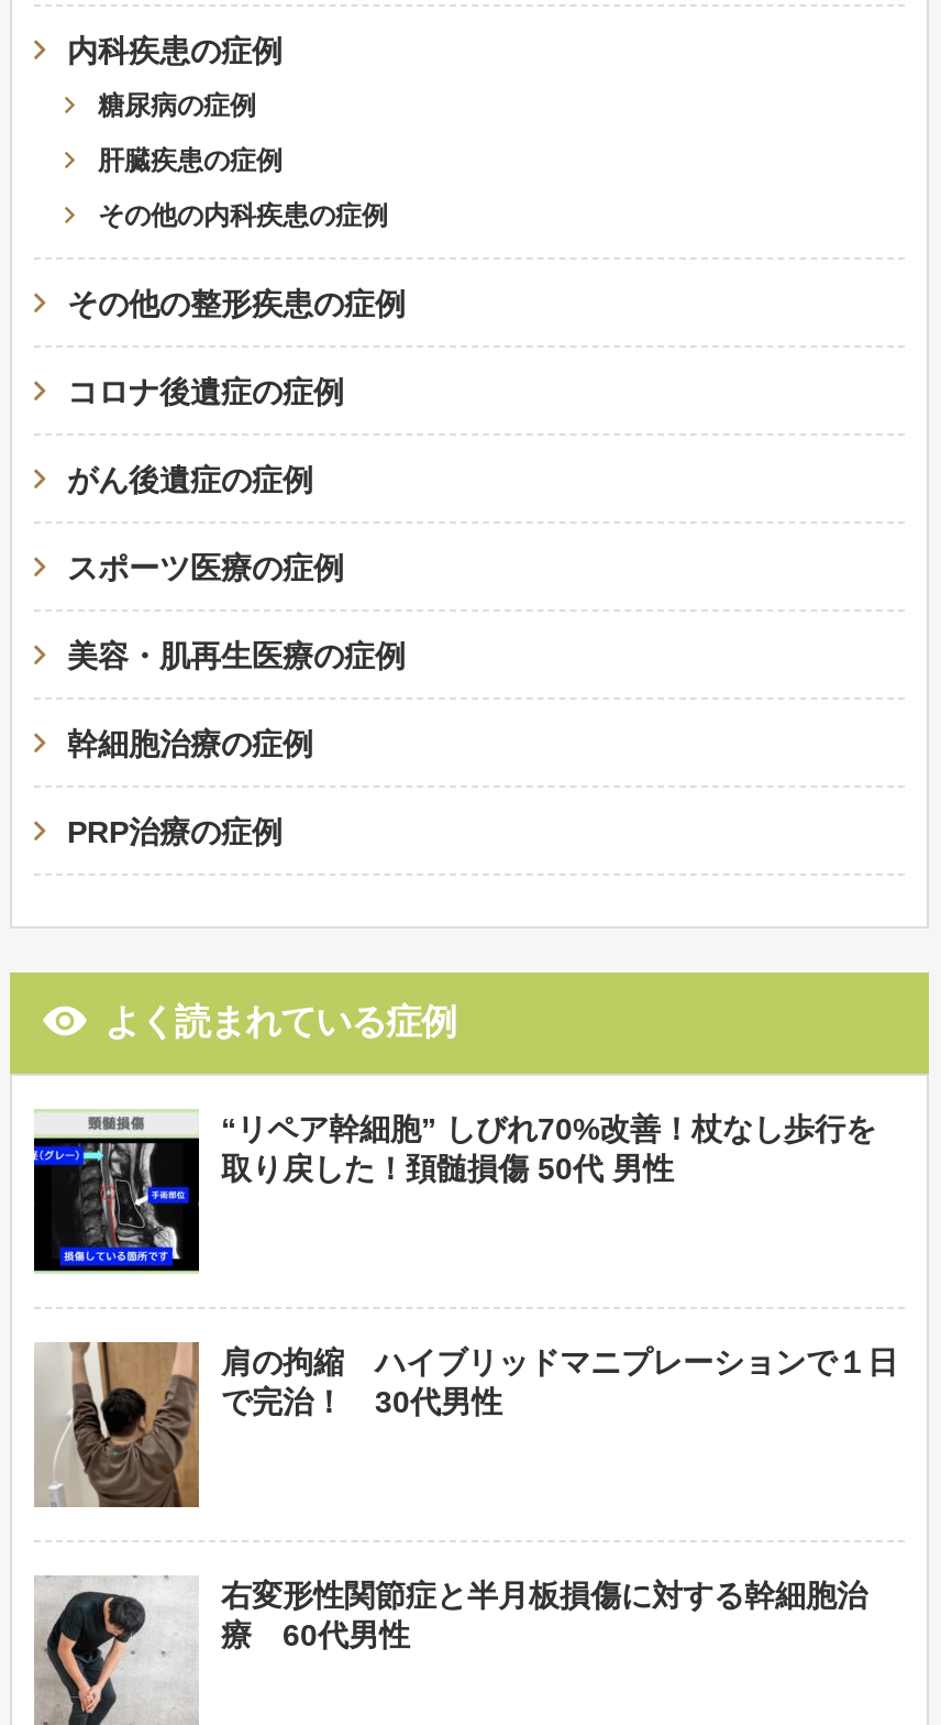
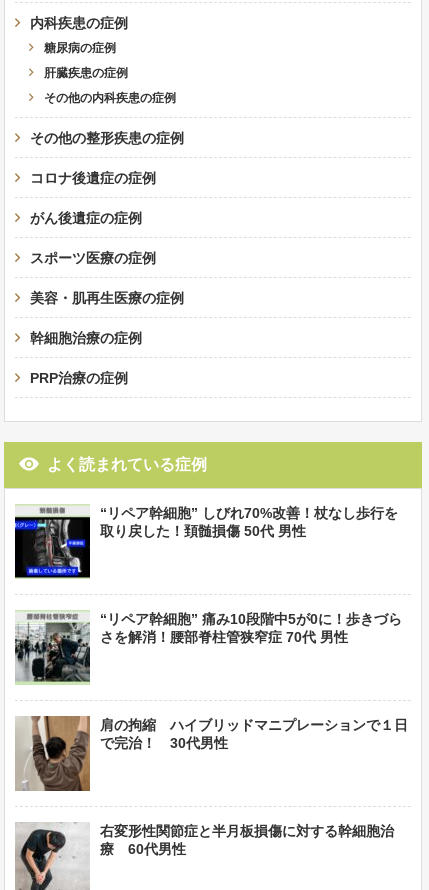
+ [image]
+ “リペア幹細胞” 痛み10段階中5が0に！歩きづら
+ さを解消！腰部脊柱管狭窄症 70代 男性
